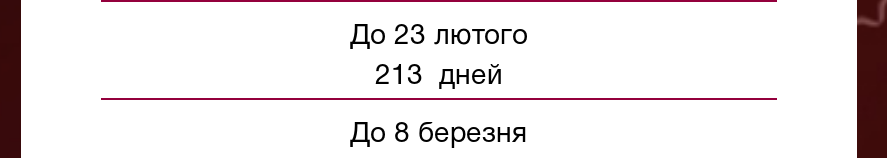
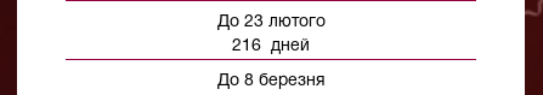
- 213 дней
+ 216 дней
